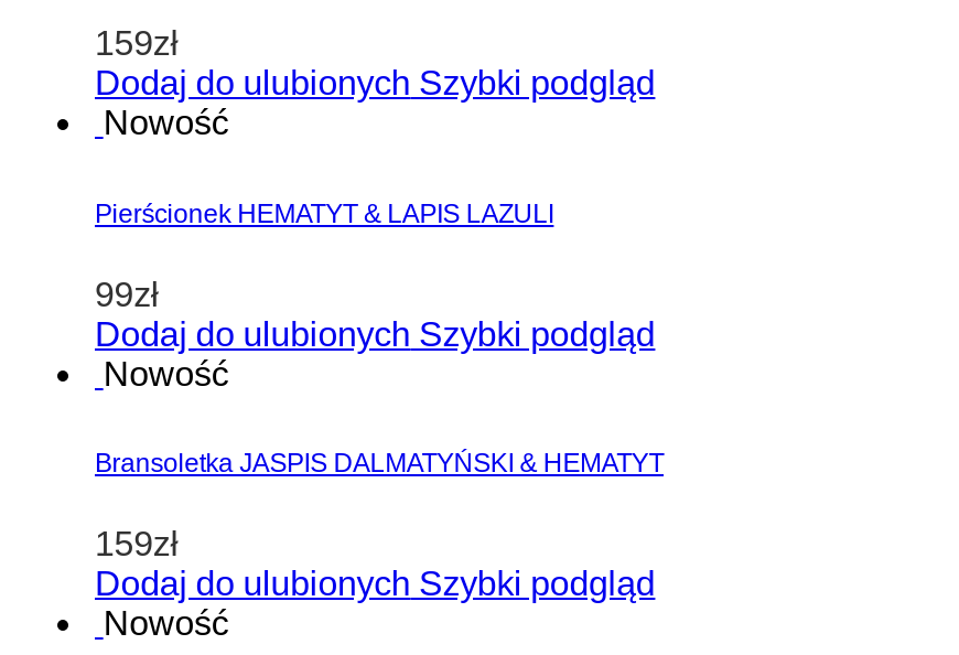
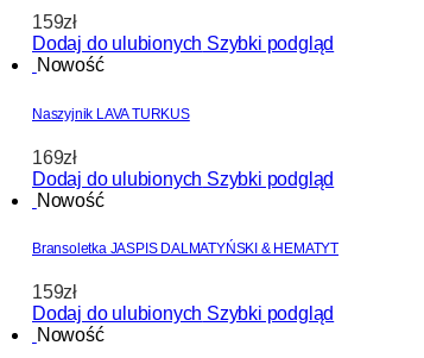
- Pierścionek HEMATYT & LAPIS LAZULI
+ Naszyjnik LAVA TURKUS

- 99zł
+ 169zł
